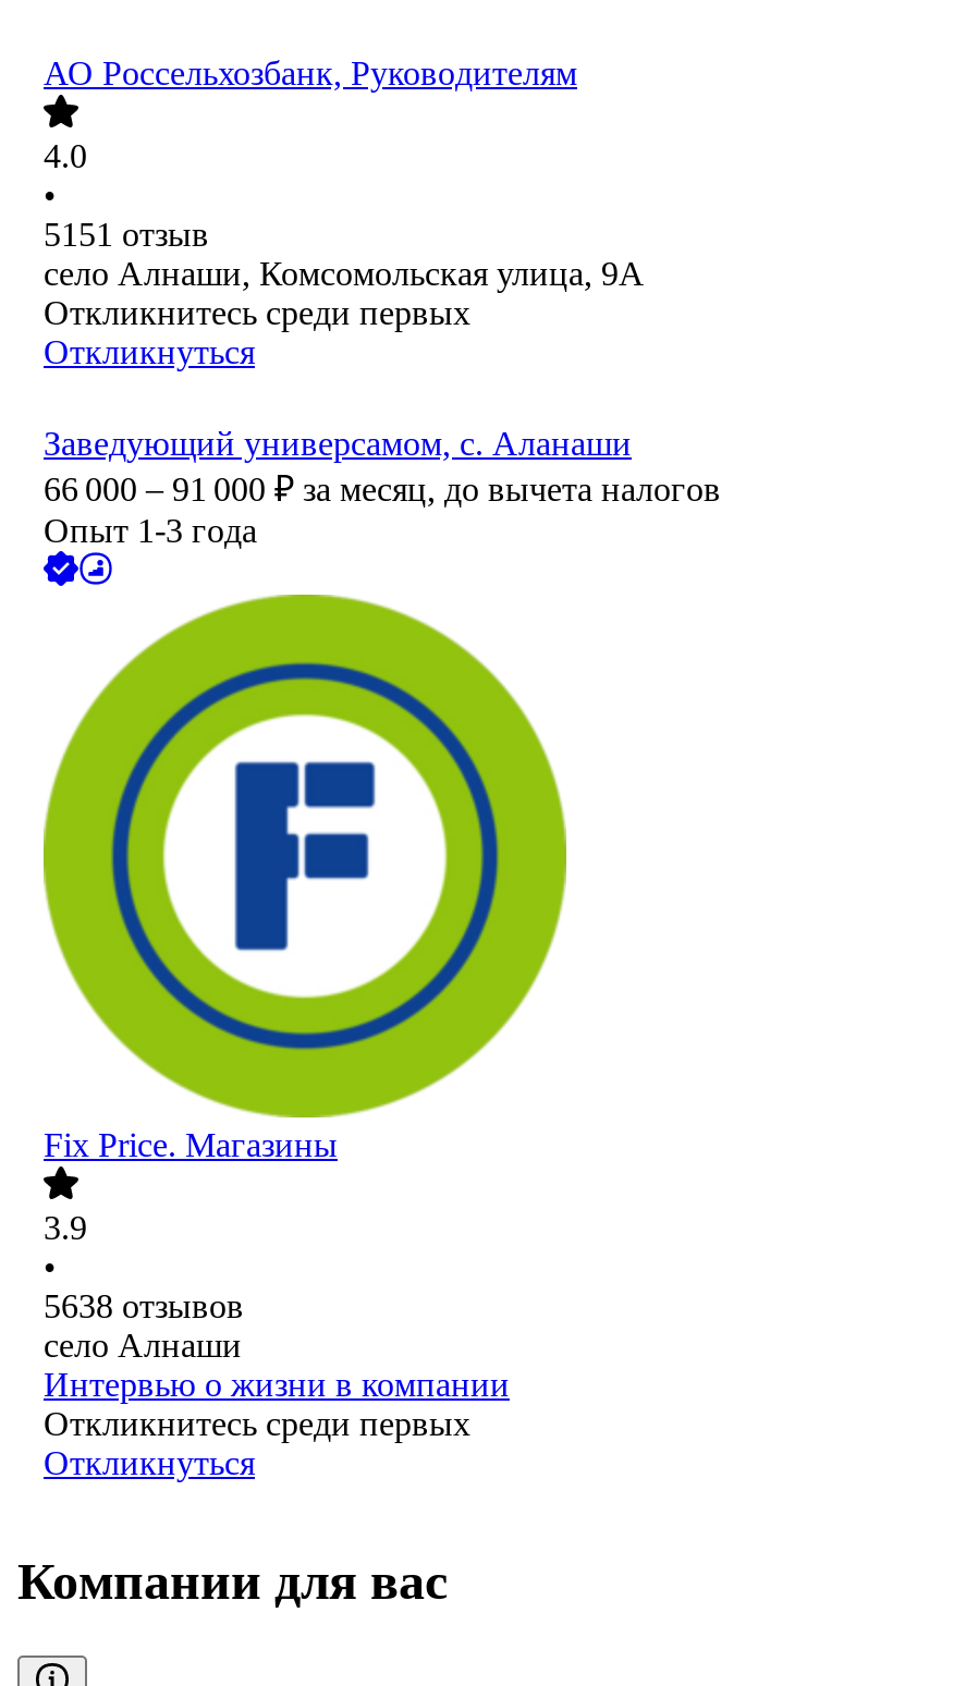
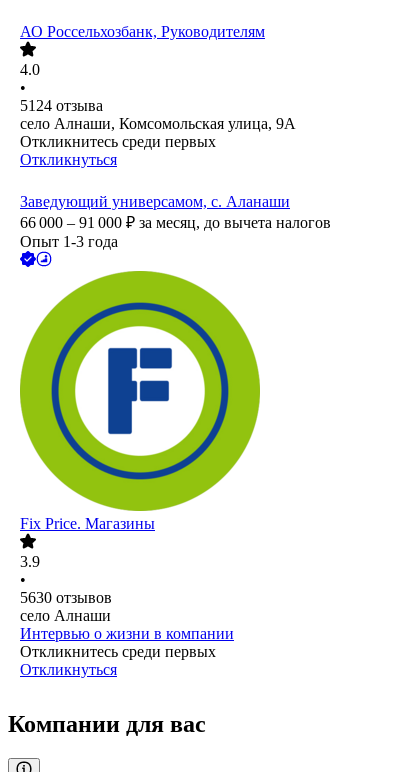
- 5151 отзыв
+ 5124 отзыва

- 5638 отзывов
+ 5630 отзывов
